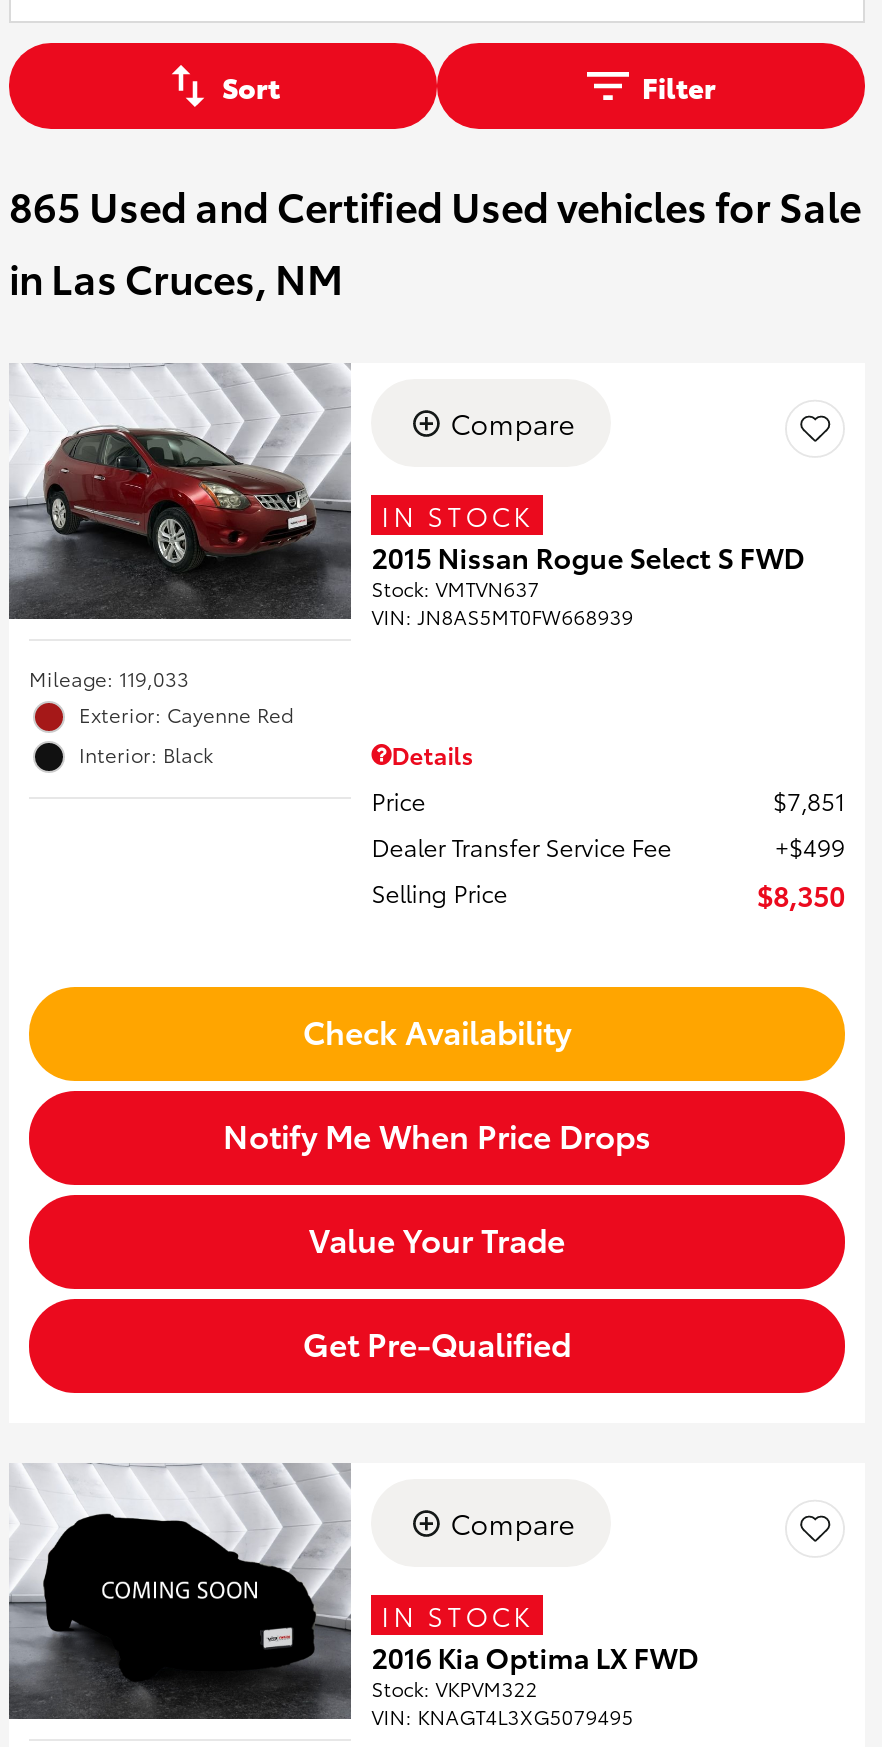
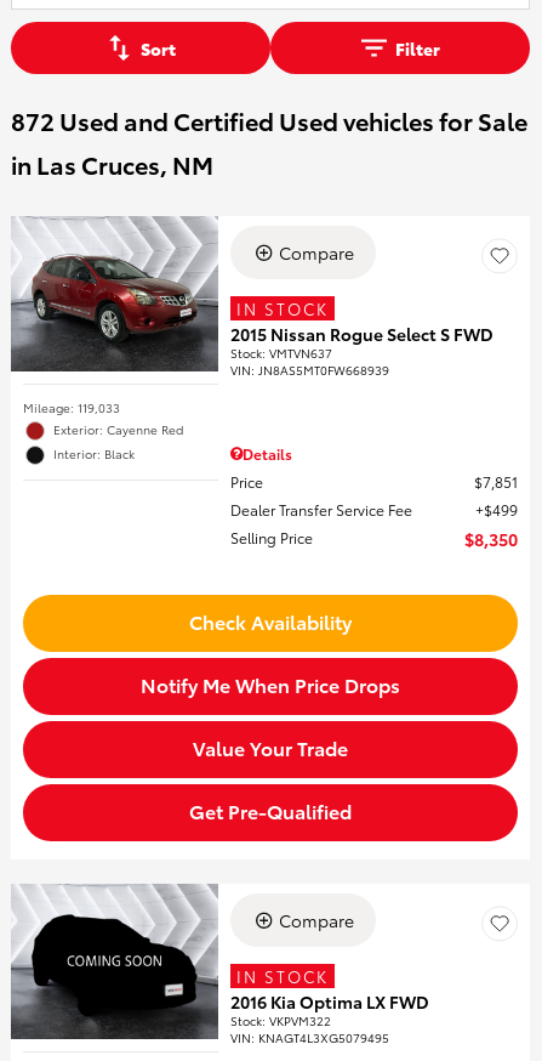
- 865 Used and Certified Used vehicles for Sale
+ 872 Used and Certified Used vehicles for Sale
